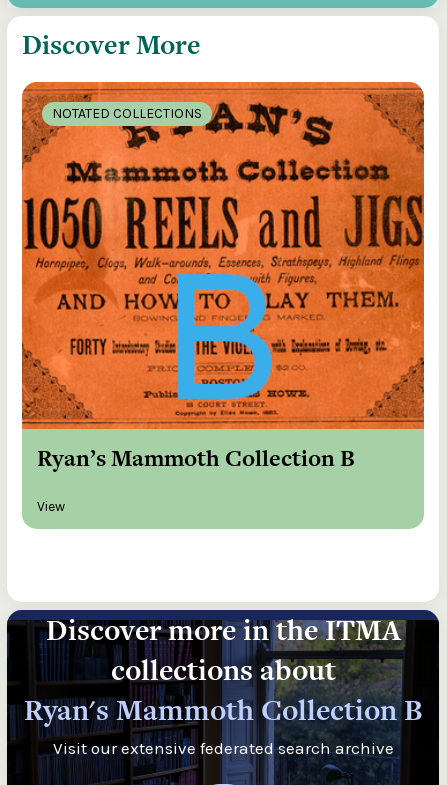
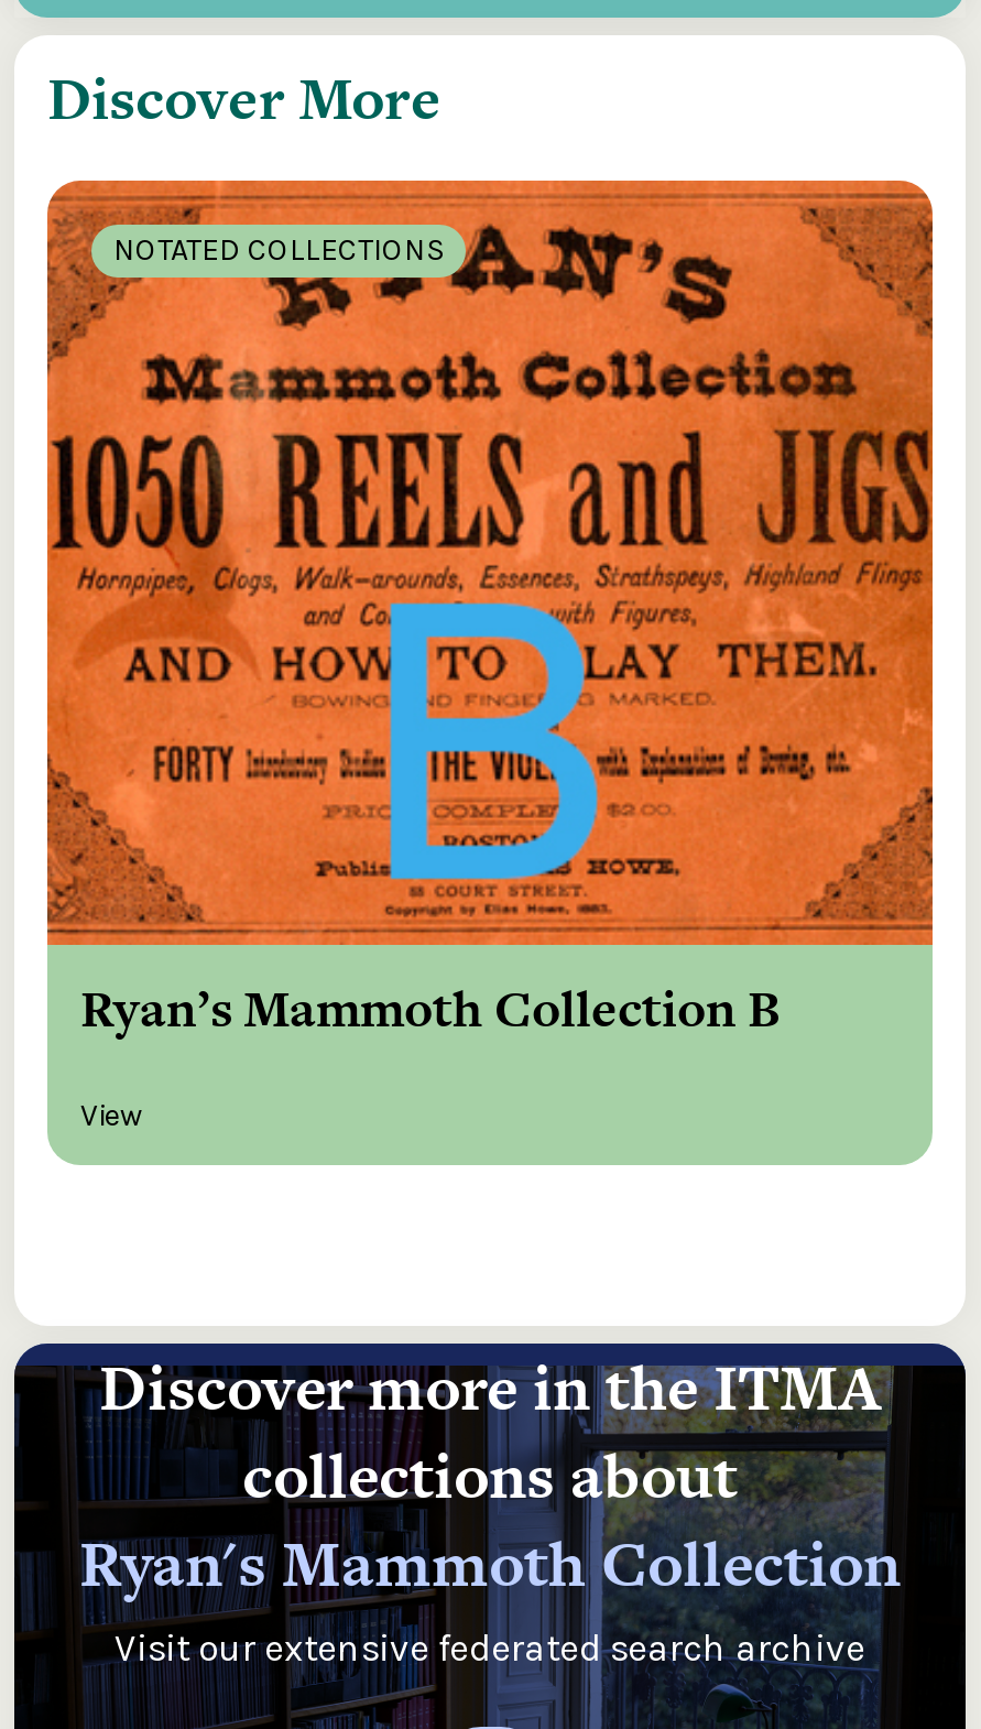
- Ryan's Mammoth Collection B
+ Ryan's Mammoth Collection
